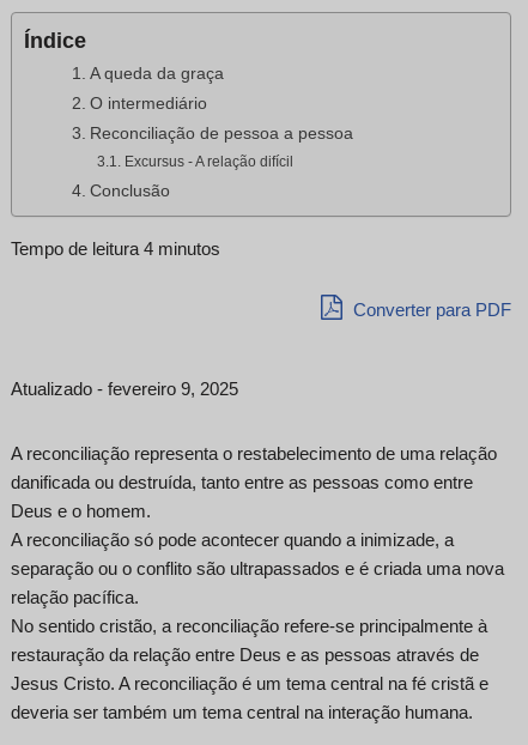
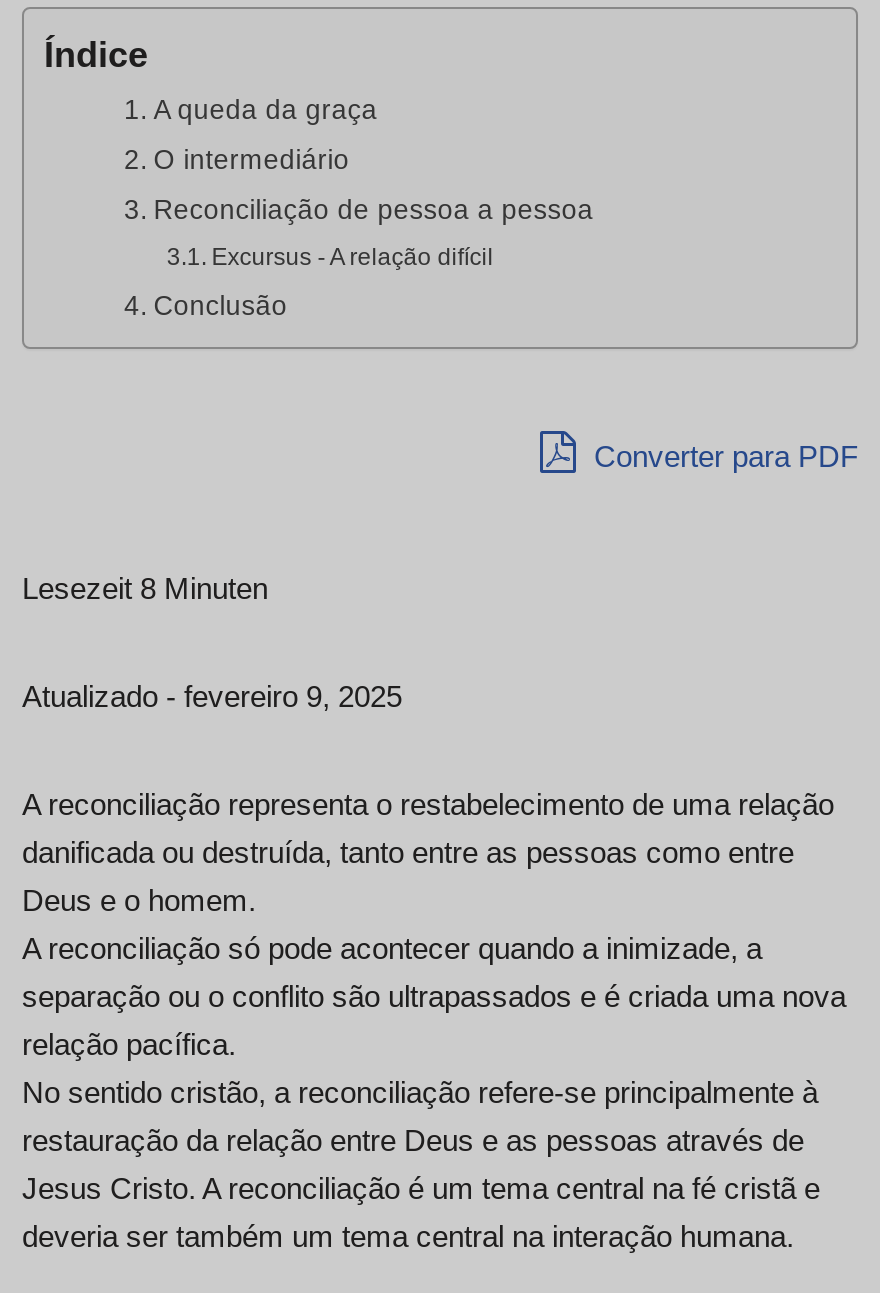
- Tempo de leitura 4 minutos

moved up: Converter para PDF

+ Lesezeit 8 Minuten
